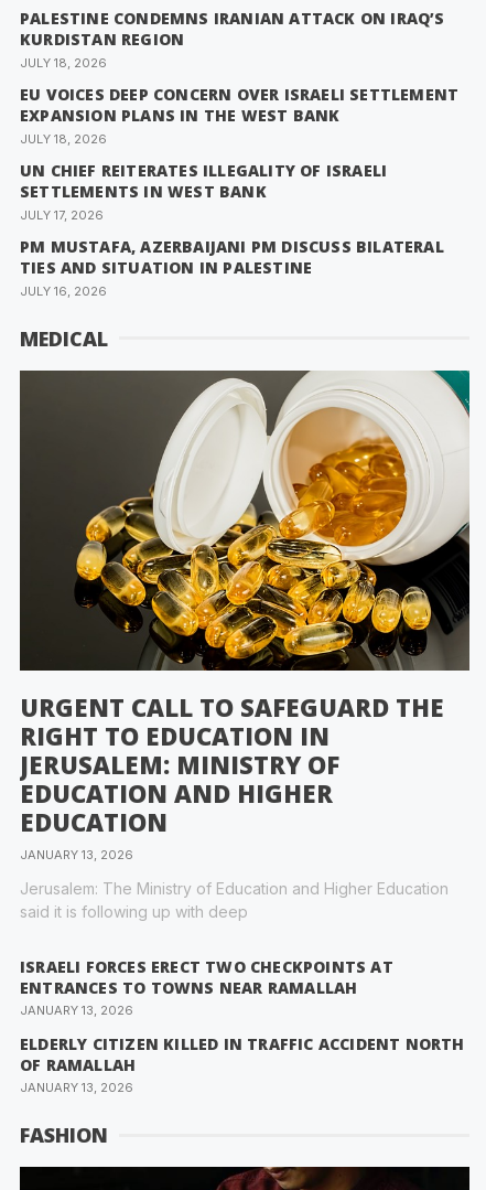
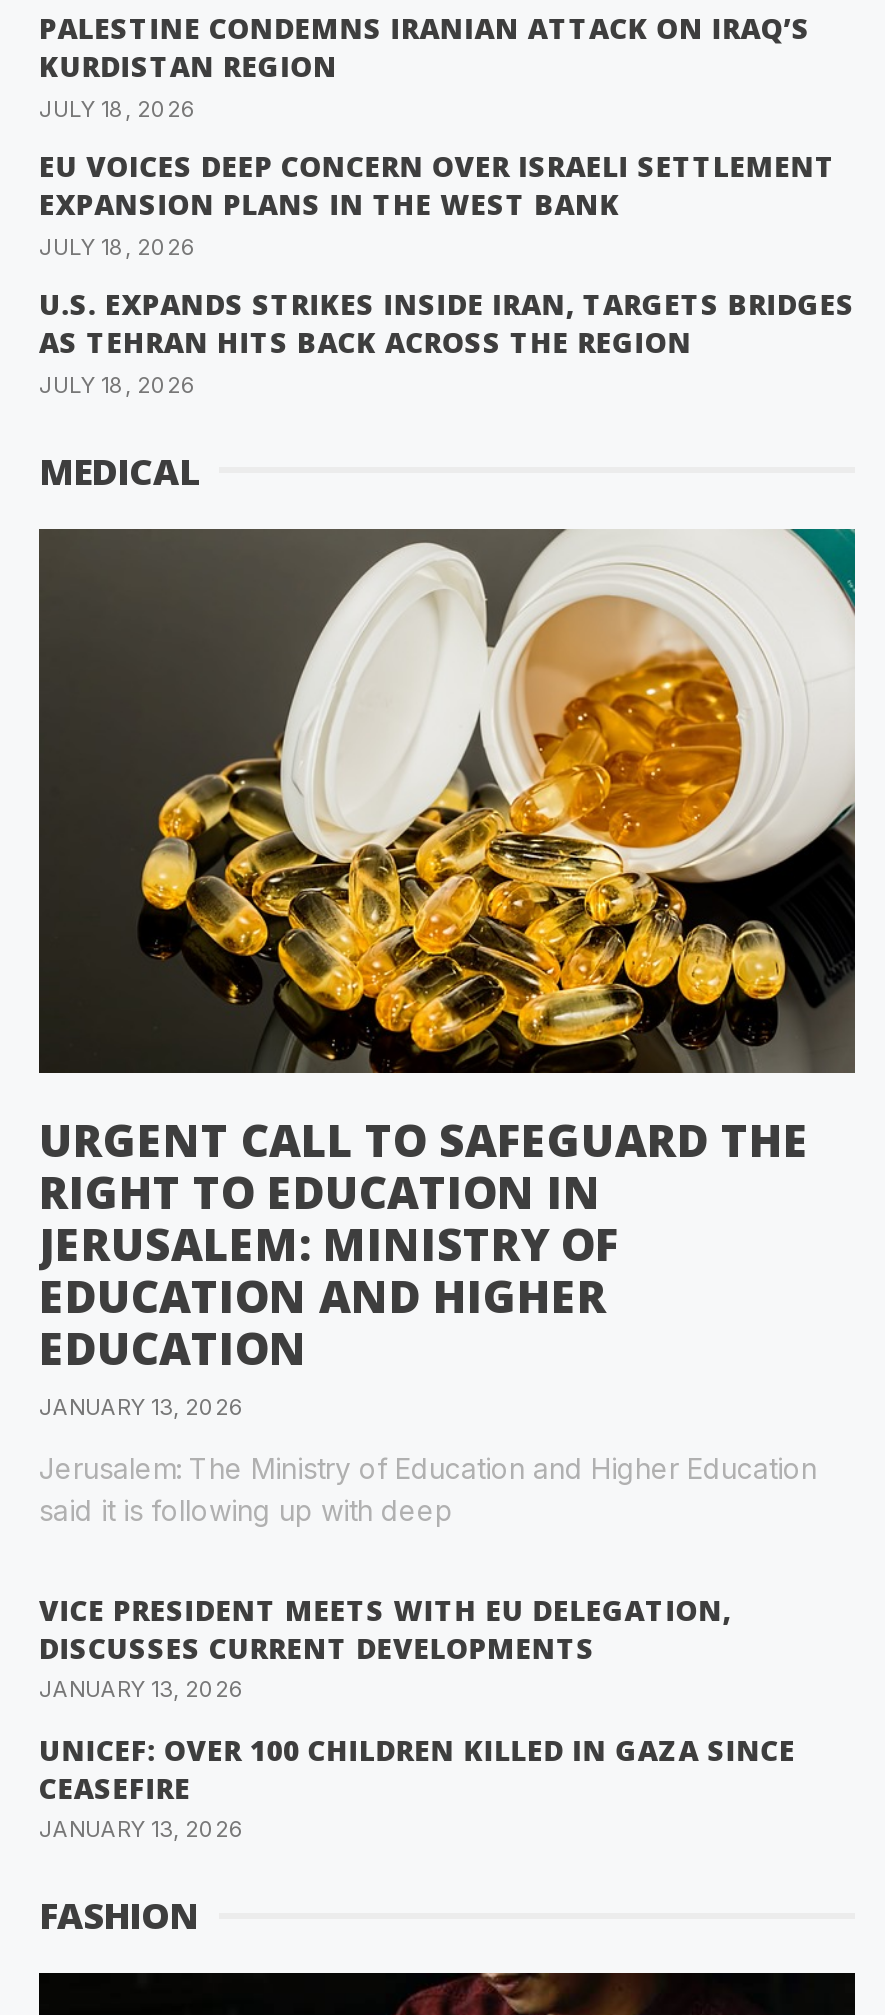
- UN CHIEF REITERATES ILLEGALITY OF ISRAELI
- SETTLEMENTS IN WEST BANK
- JULY 17, 2026
- PM MUSTAFA, AZERBAIJANI PM DISCUSS BILATERAL
- TIES AND SITUATION IN PALESTINE
- JULY 16, 2026
+ U.S. EXPANDS STRIKES INSIDE IRAN, TARGETS BRIDGES
+ AS TEHRAN HITS BACK ACROSS THE REGION
+ JULY 18, 2026

- ISRAELI FORCES ERECT TWO CHECKPOINTS AT
- ENTRANCES TO TOWNS NEAR RAMALLAH
+ VICE PRESIDENT MEETS WITH EU DELEGATION,
+ DISCUSSES CURRENT DEVELOPMENTS

- ELDERLY CITIZEN KILLED IN TRAFFIC ACCIDENT NORTH
- OF RAMALLAH
+ UNICEF: OVER 100 CHILDREN KILLED IN GAZA SINCE
+ CEASEFIRE
